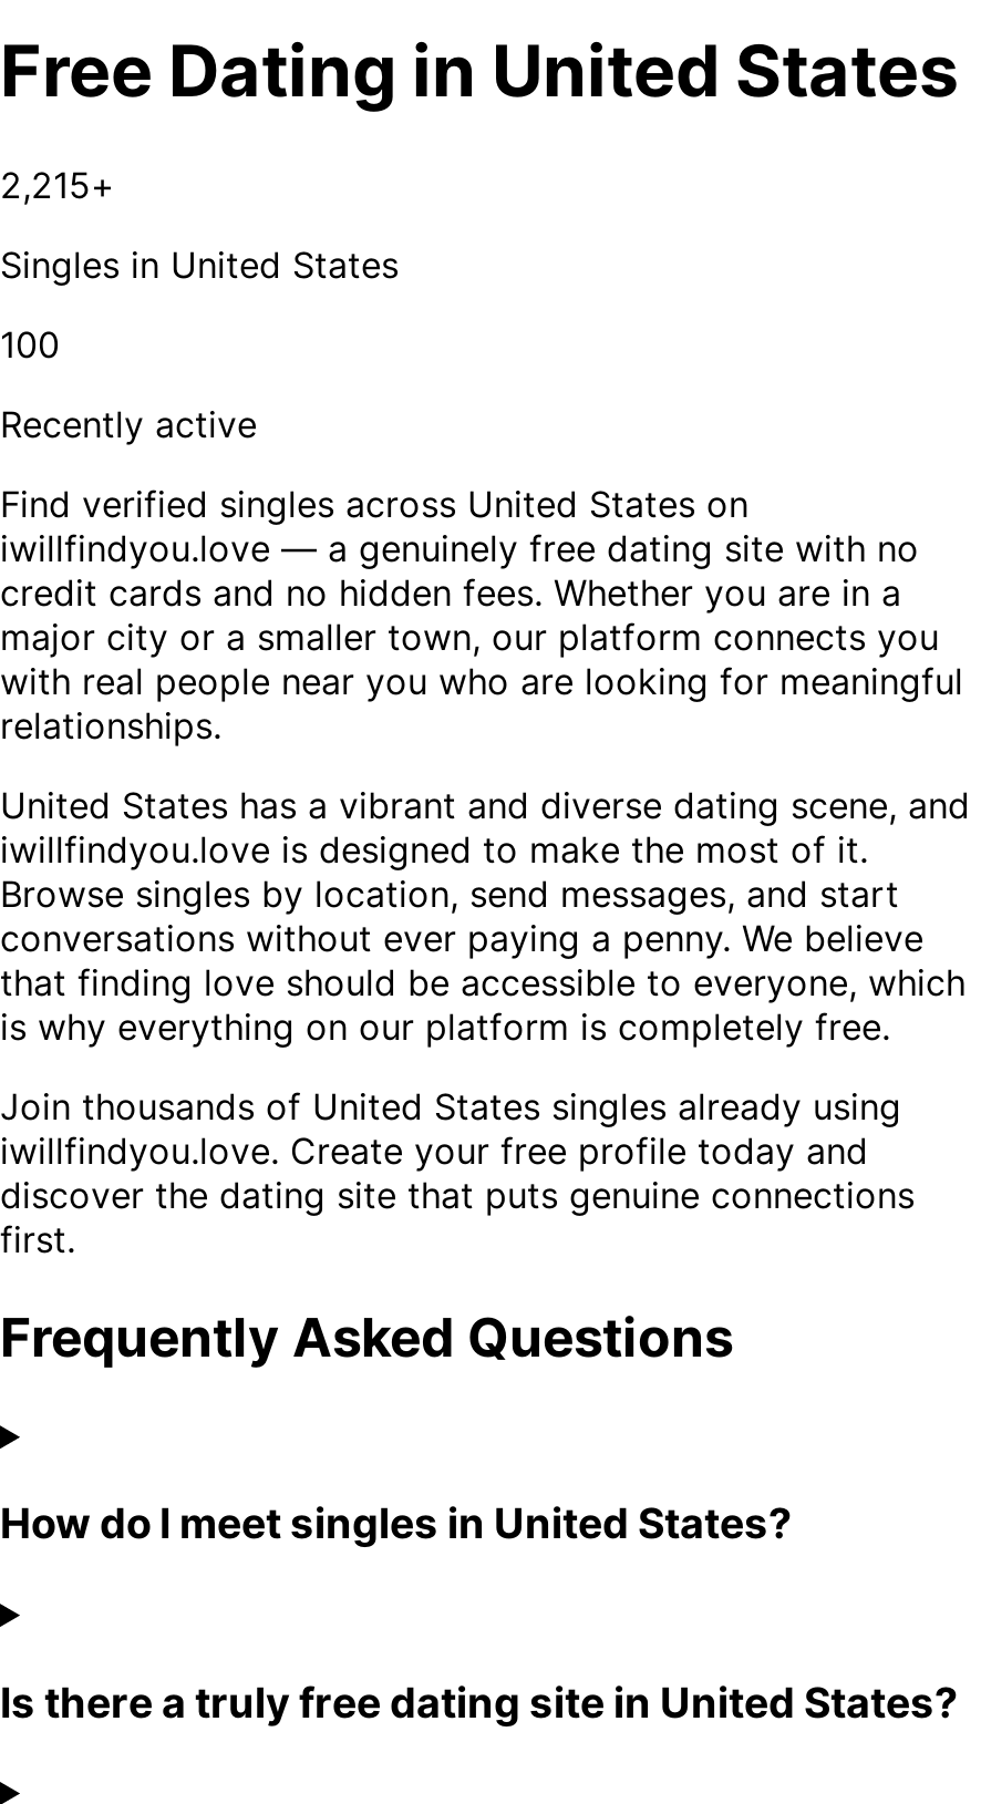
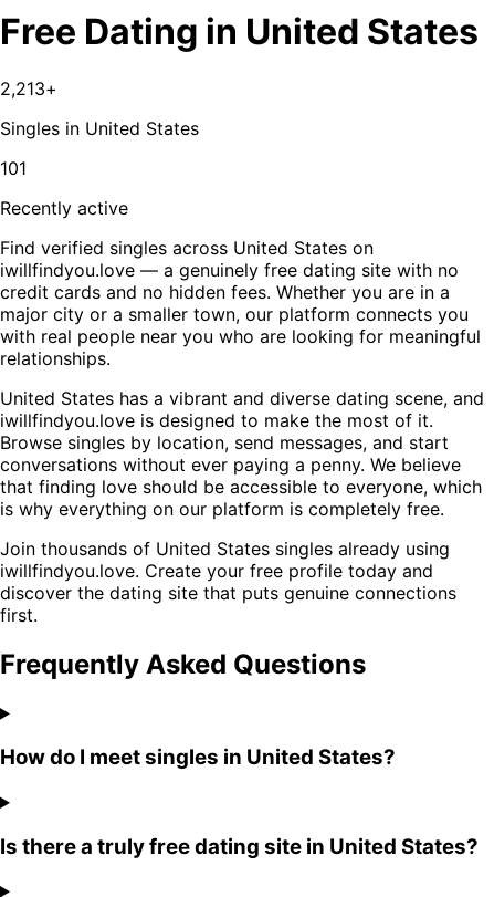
- 2,215+
+ 2,213+

- 100
+ 101
